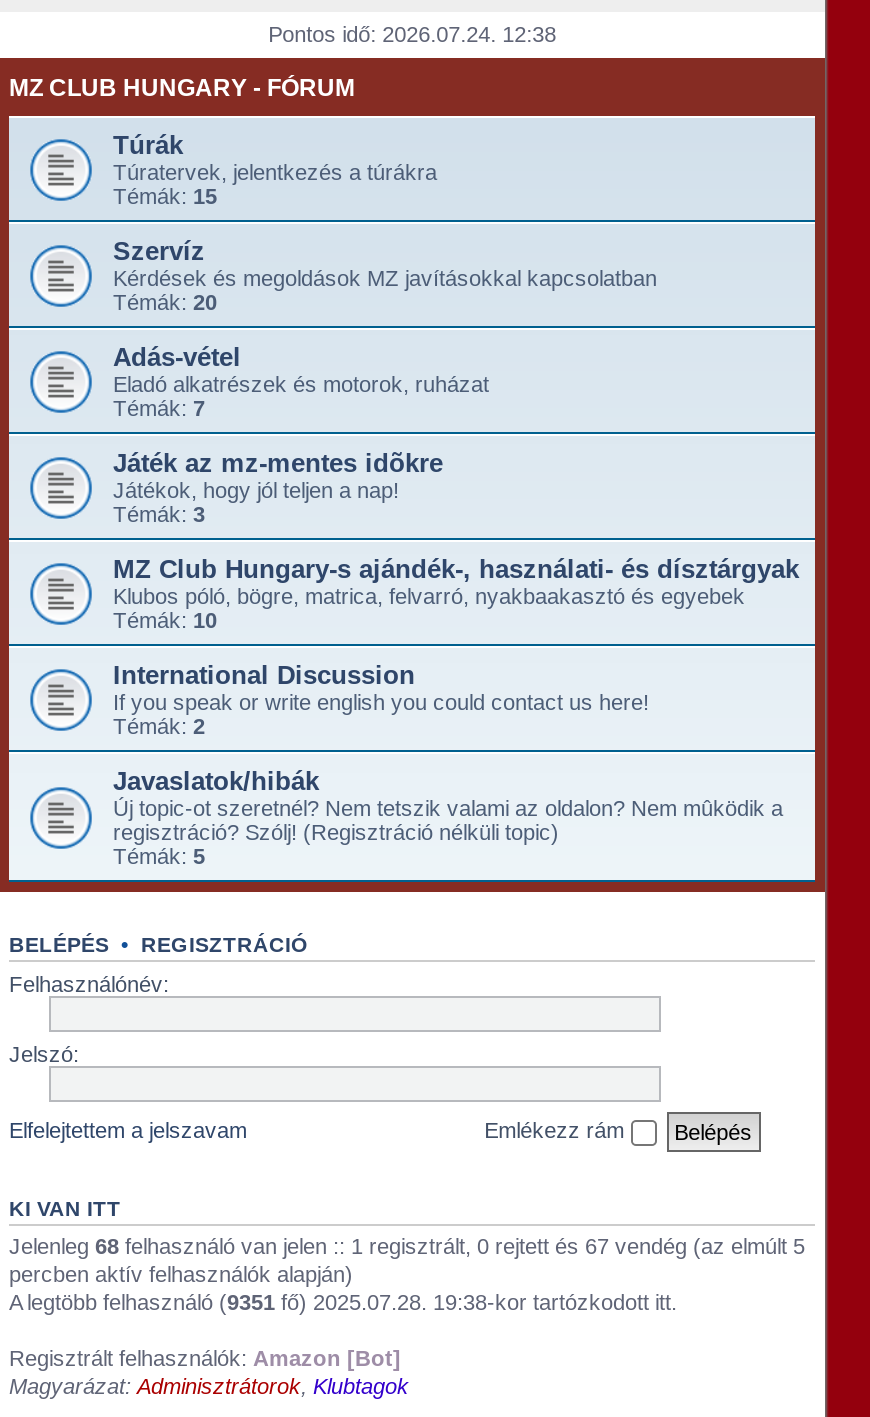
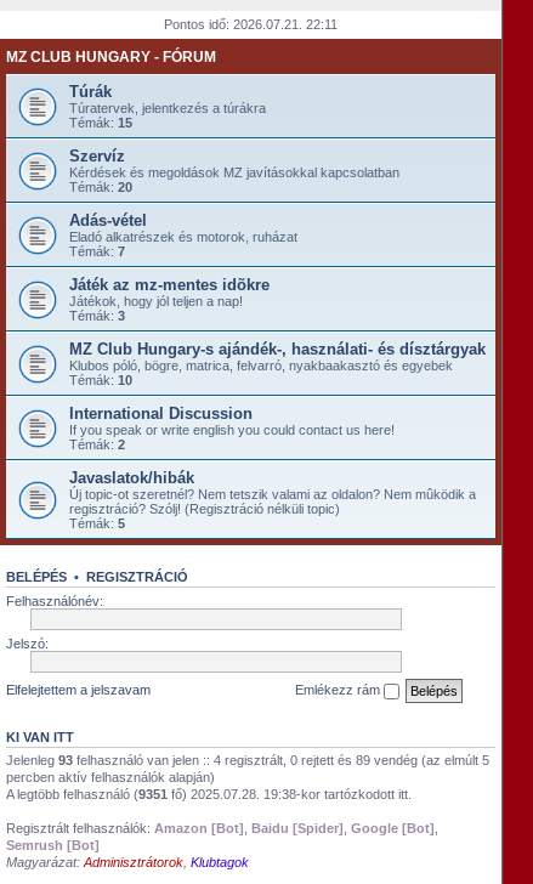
- Pontos idő: 2026.07.24. 12:38
+ Pontos idő: 2026.07.21. 22:11

- Jelenleg 68 felhasználó van jelen :: 1 regisztrált, 0 rejtett és 67 vendég (az elmúlt 5
+ Jelenleg 93 felhasználó van jelen :: 4 regisztrált, 0 rejtett és 89 vendég (az elmúlt 5

- Regisztrált felhasználók: Amazon [Bot]
+ Regisztrált felhasználók: Amazon [Bot], Baidu [Spider], Google [Bot],
+ Semrush [Bot]
